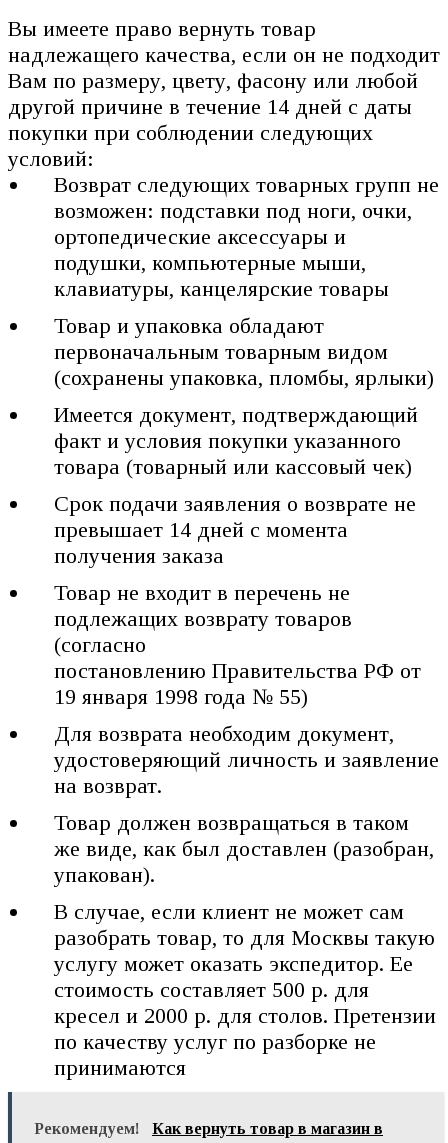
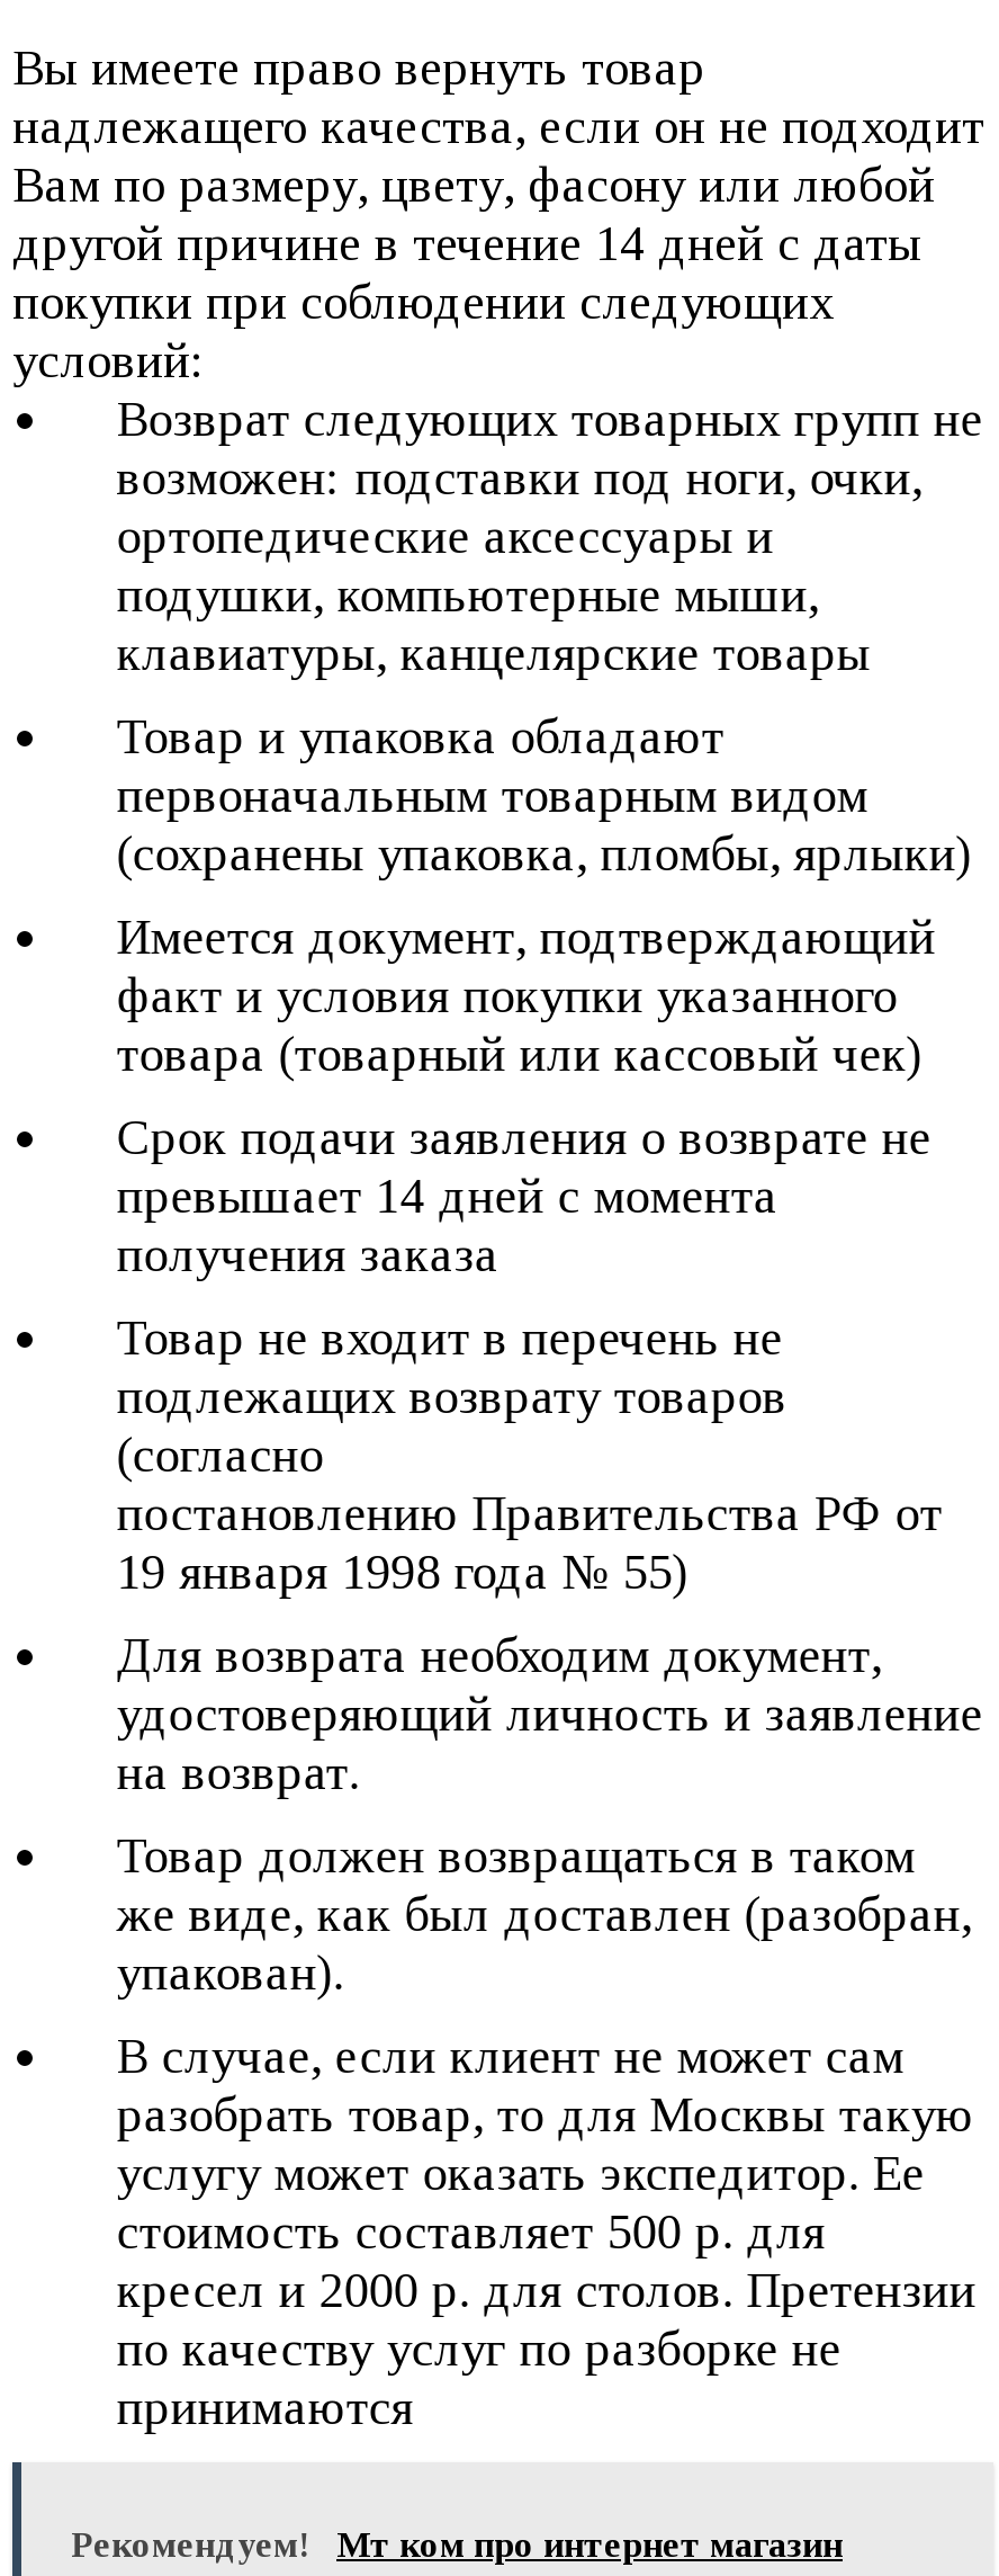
- Как вернуть товар в магазин в
+ Мт ком про интернет магазин
